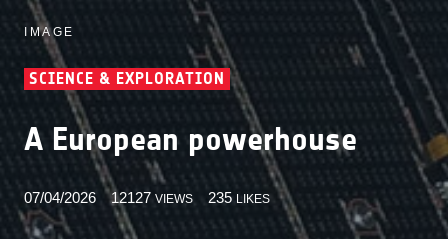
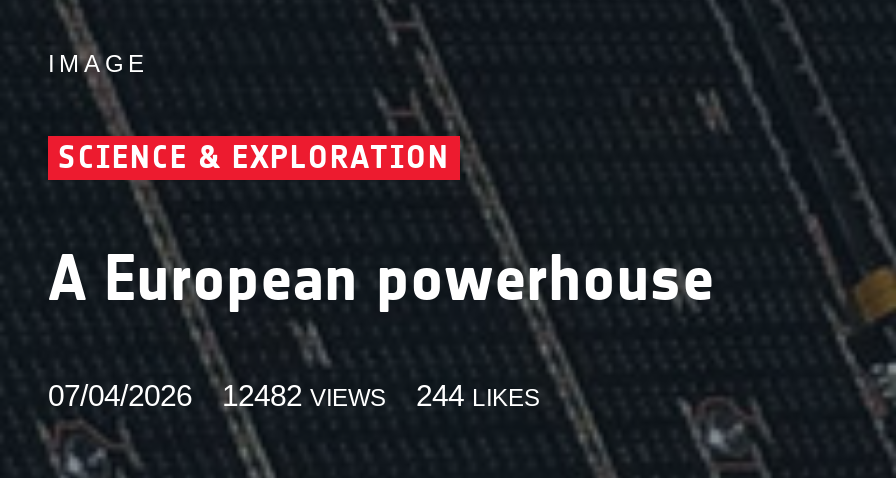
- 12127 VIEWS
+ 12482 VIEWS

- 235 LIKES
+ 244 LIKES
